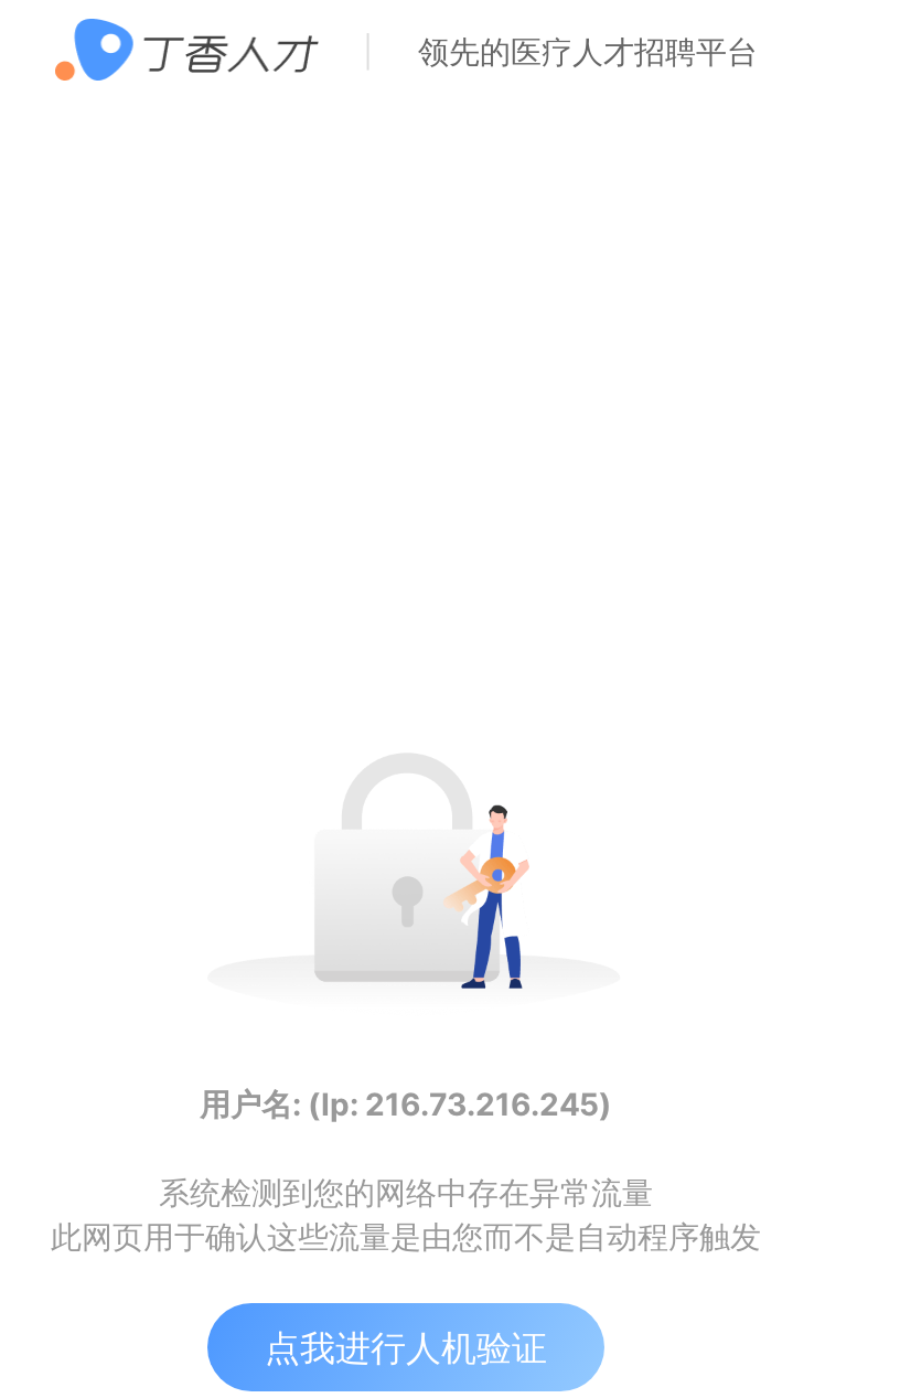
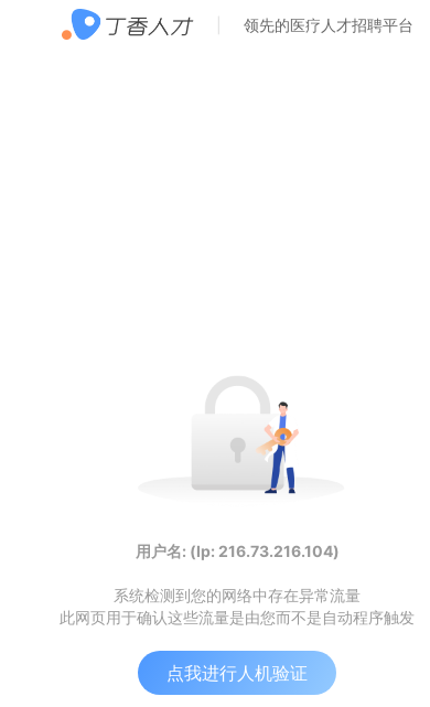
- 用户名: (Ip: 216.73.216.245)
+ 用户名: (Ip: 216.73.216.104)
